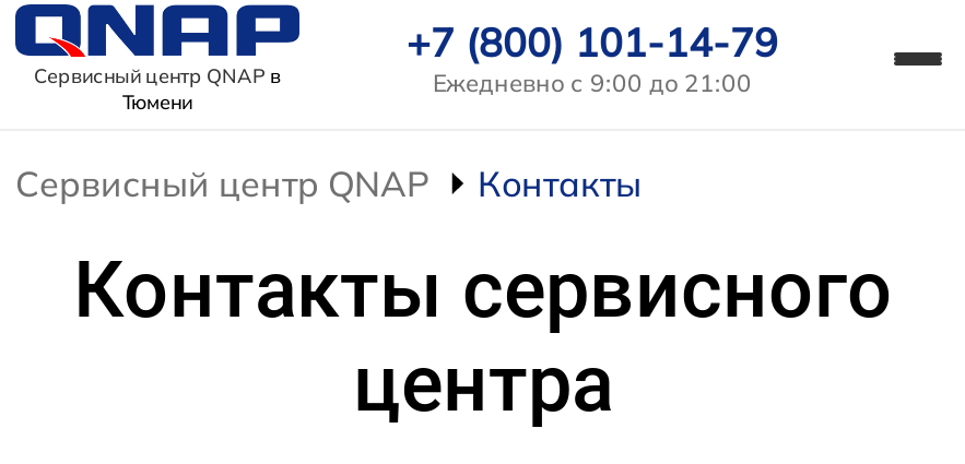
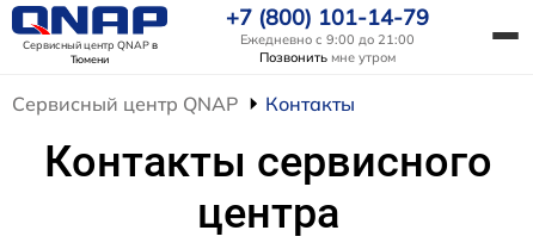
+ Позвонить мне утром
